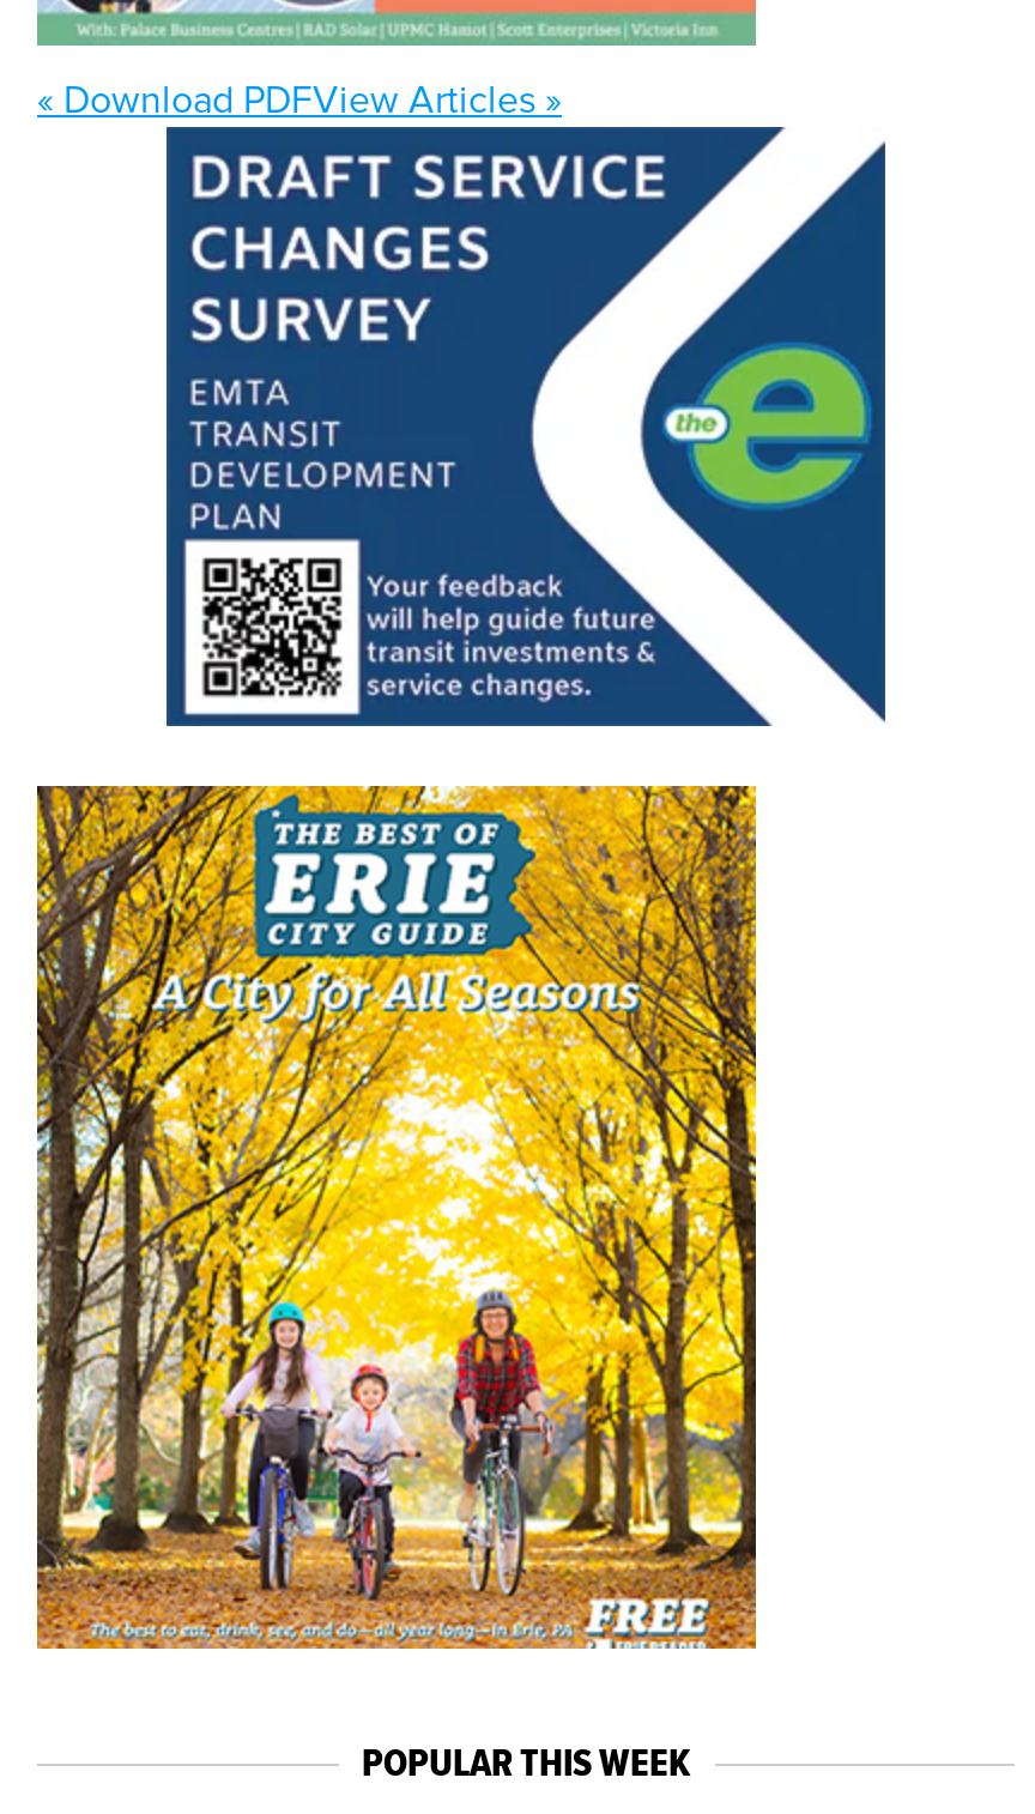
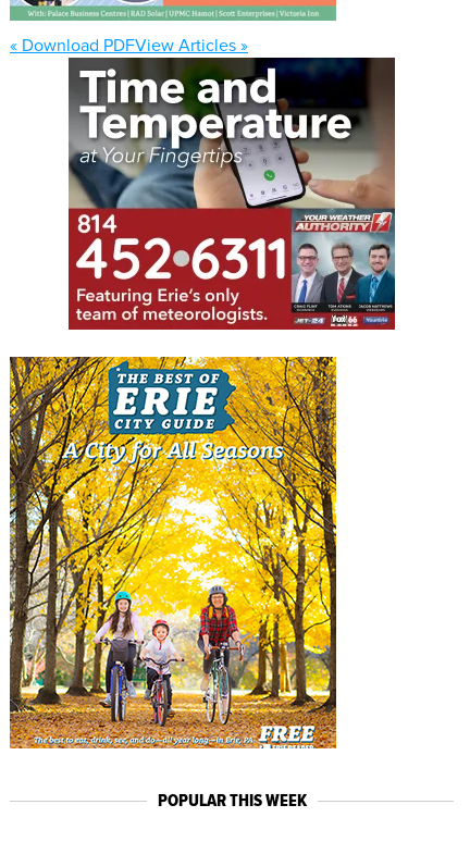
- [image]
+ [image]
